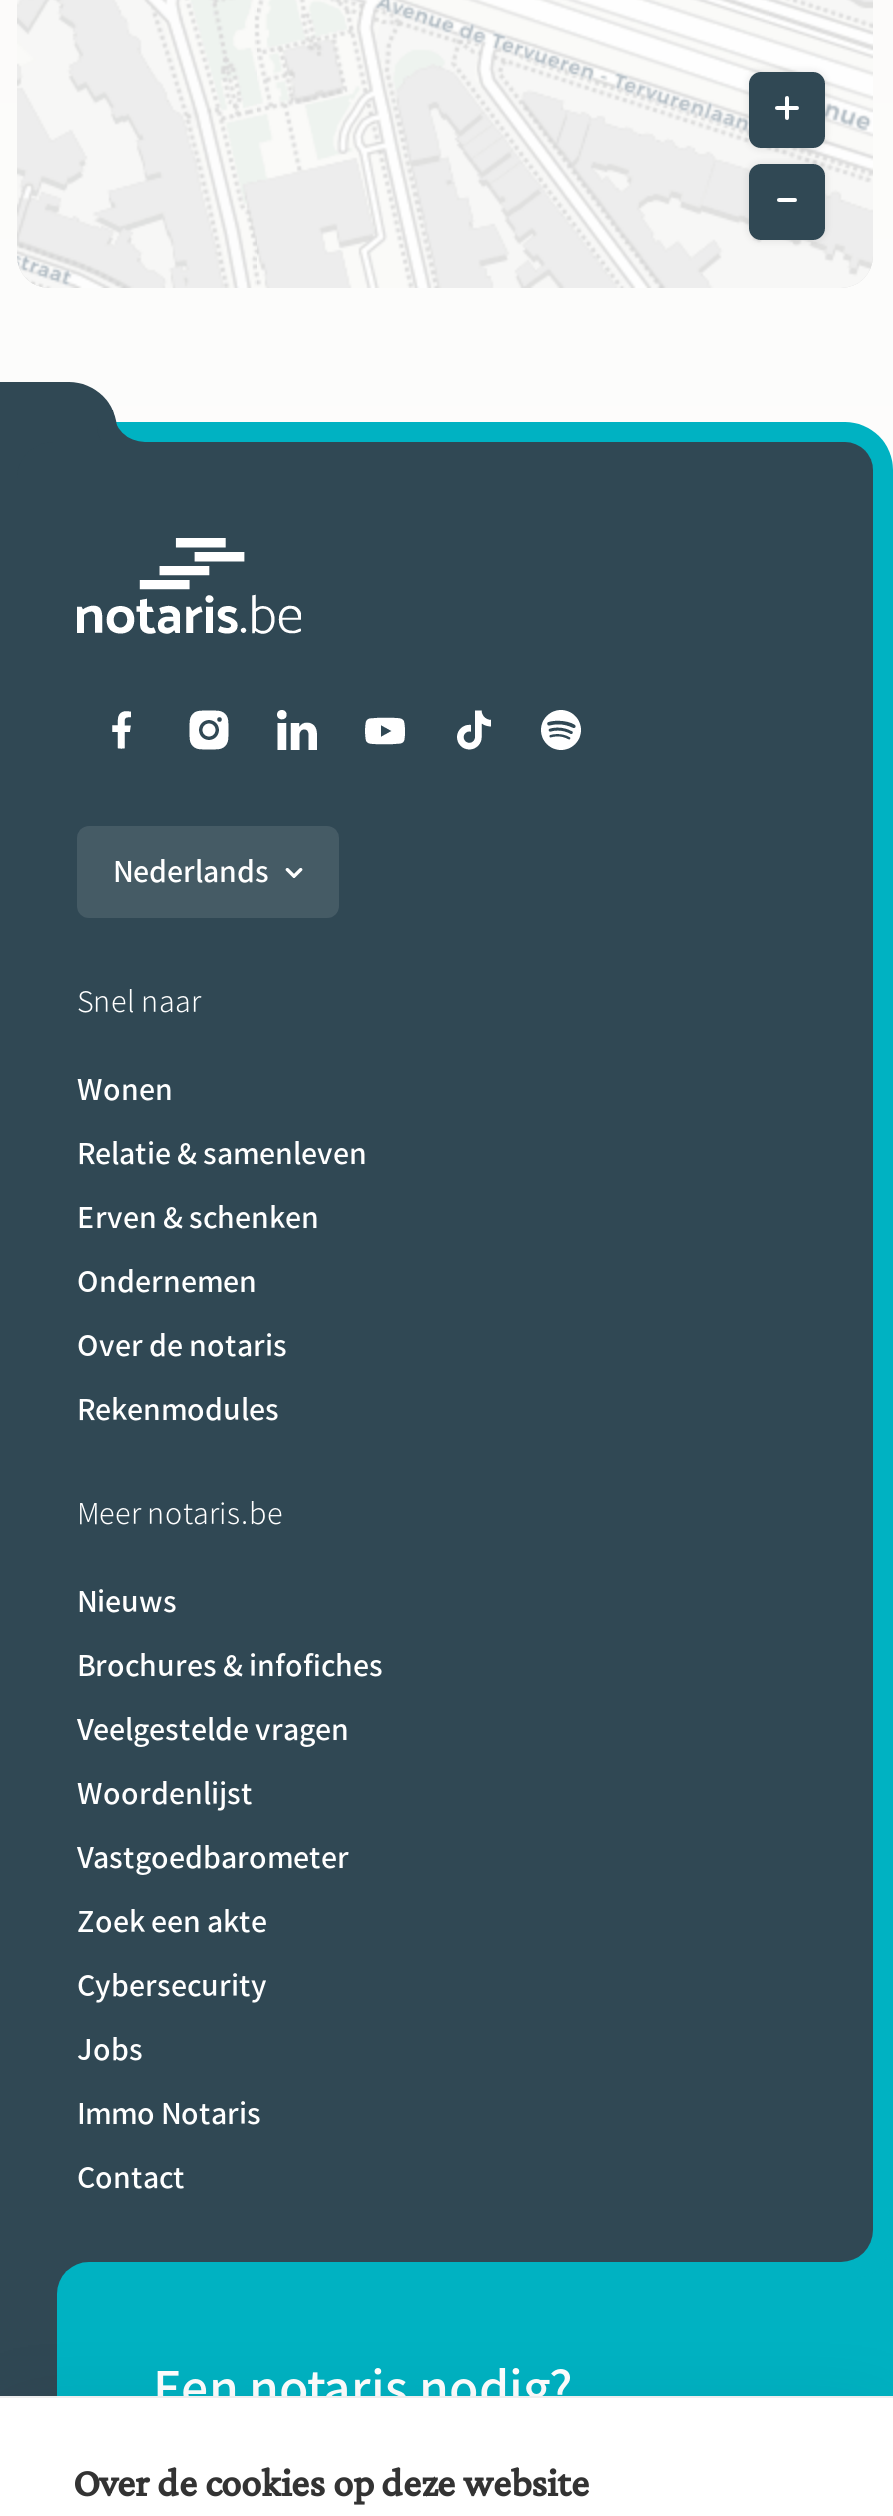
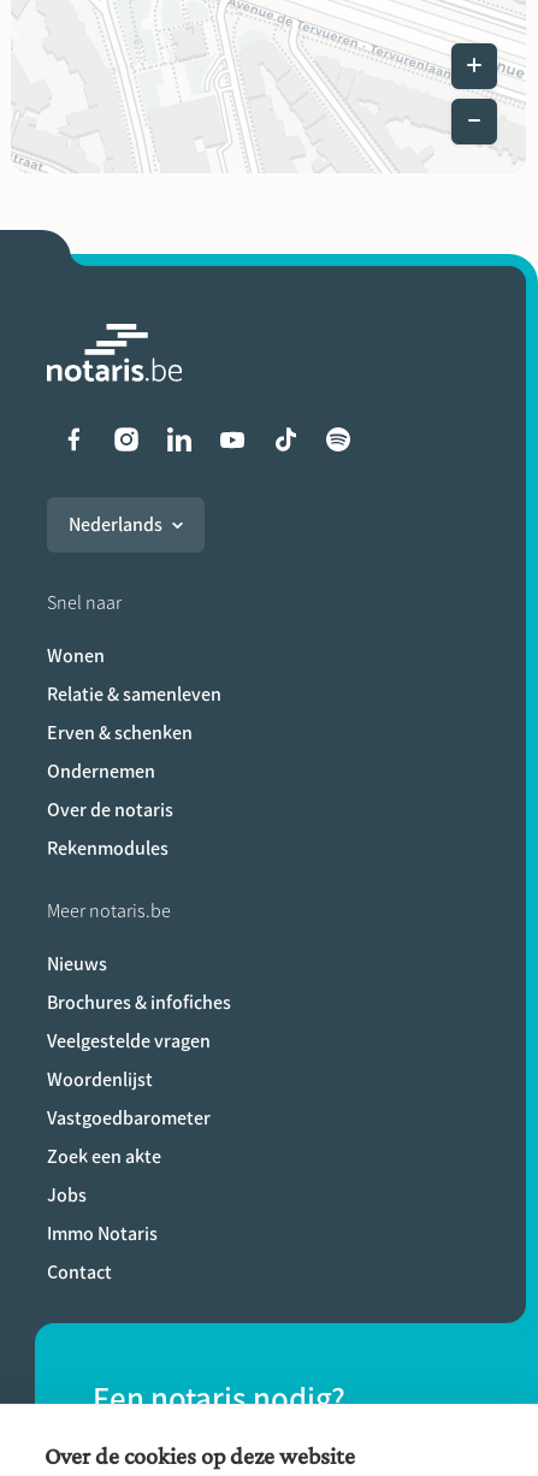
- Cybersecurity
